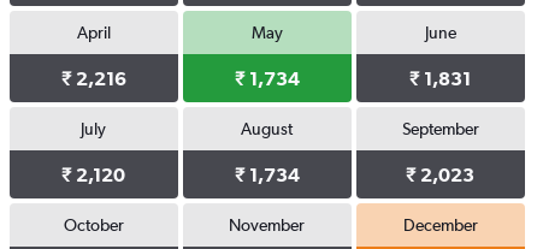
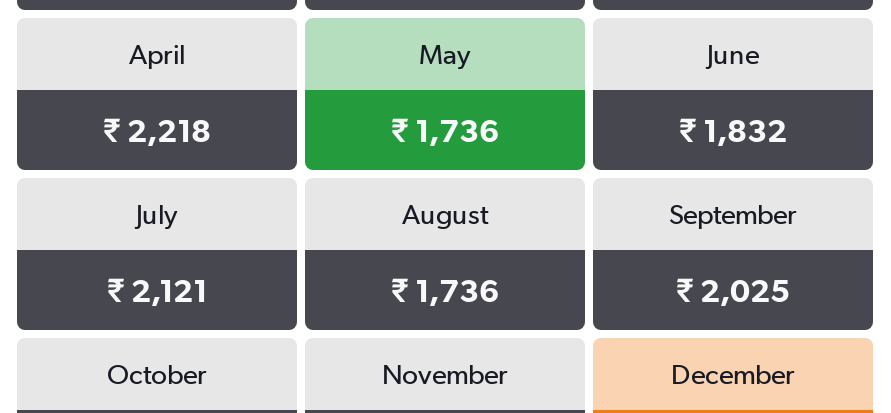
- ₹ 2,216
+ ₹ 2,218

- ₹ 1,734
+ ₹ 1,736

- ₹ 1,831
+ ₹ 1,832

- ₹ 2,120
+ ₹ 2,121

- ₹ 1,734
+ ₹ 1,736

- ₹ 2,023
+ ₹ 2,025
